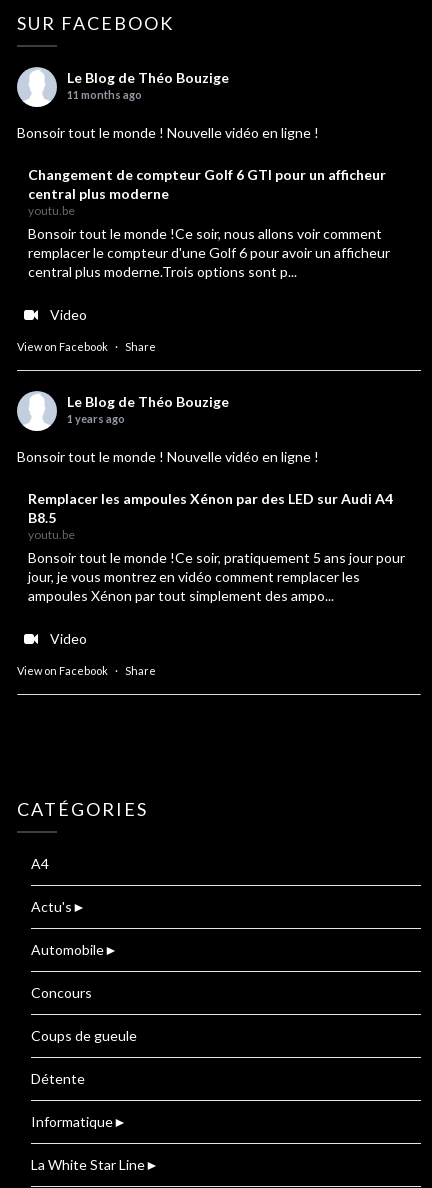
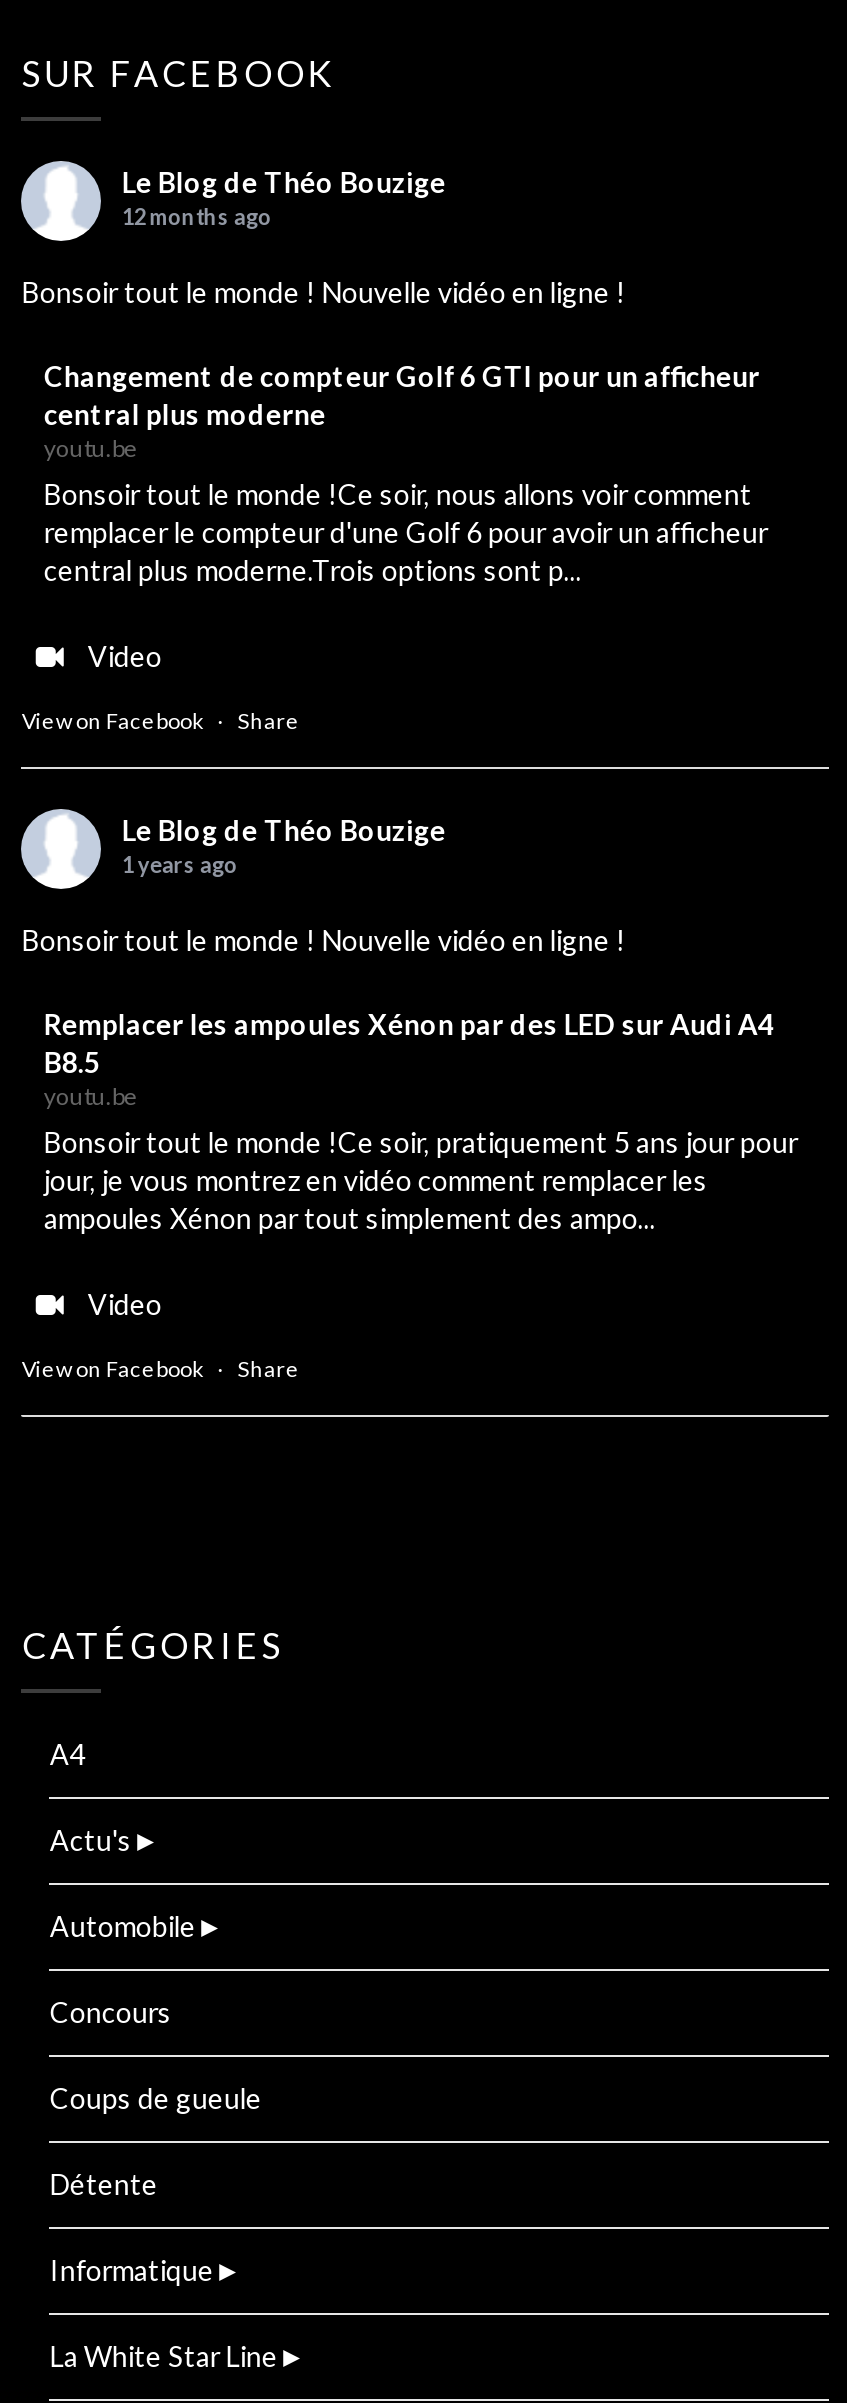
- 11 months ago
+ 12 months ago
